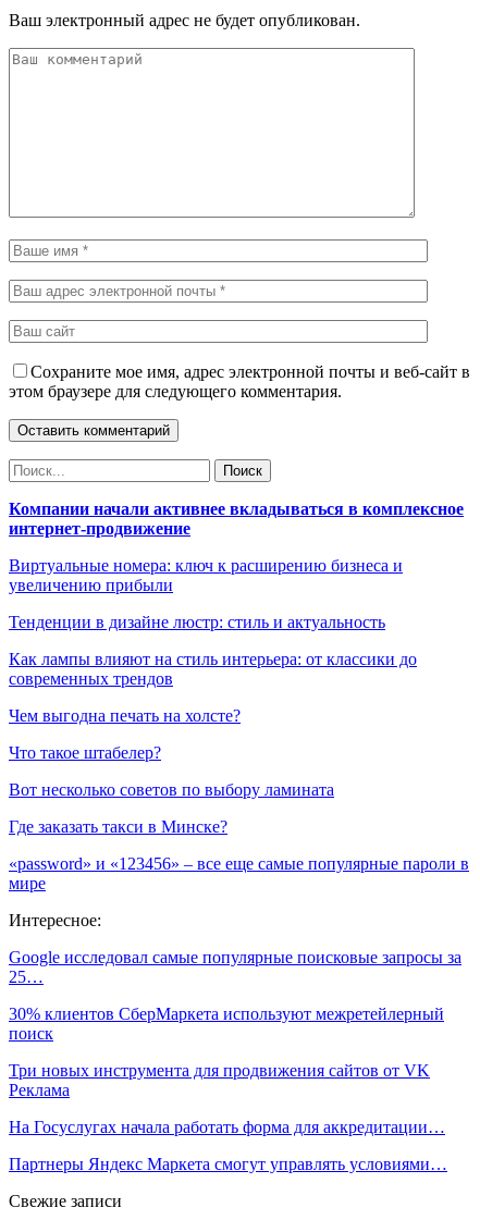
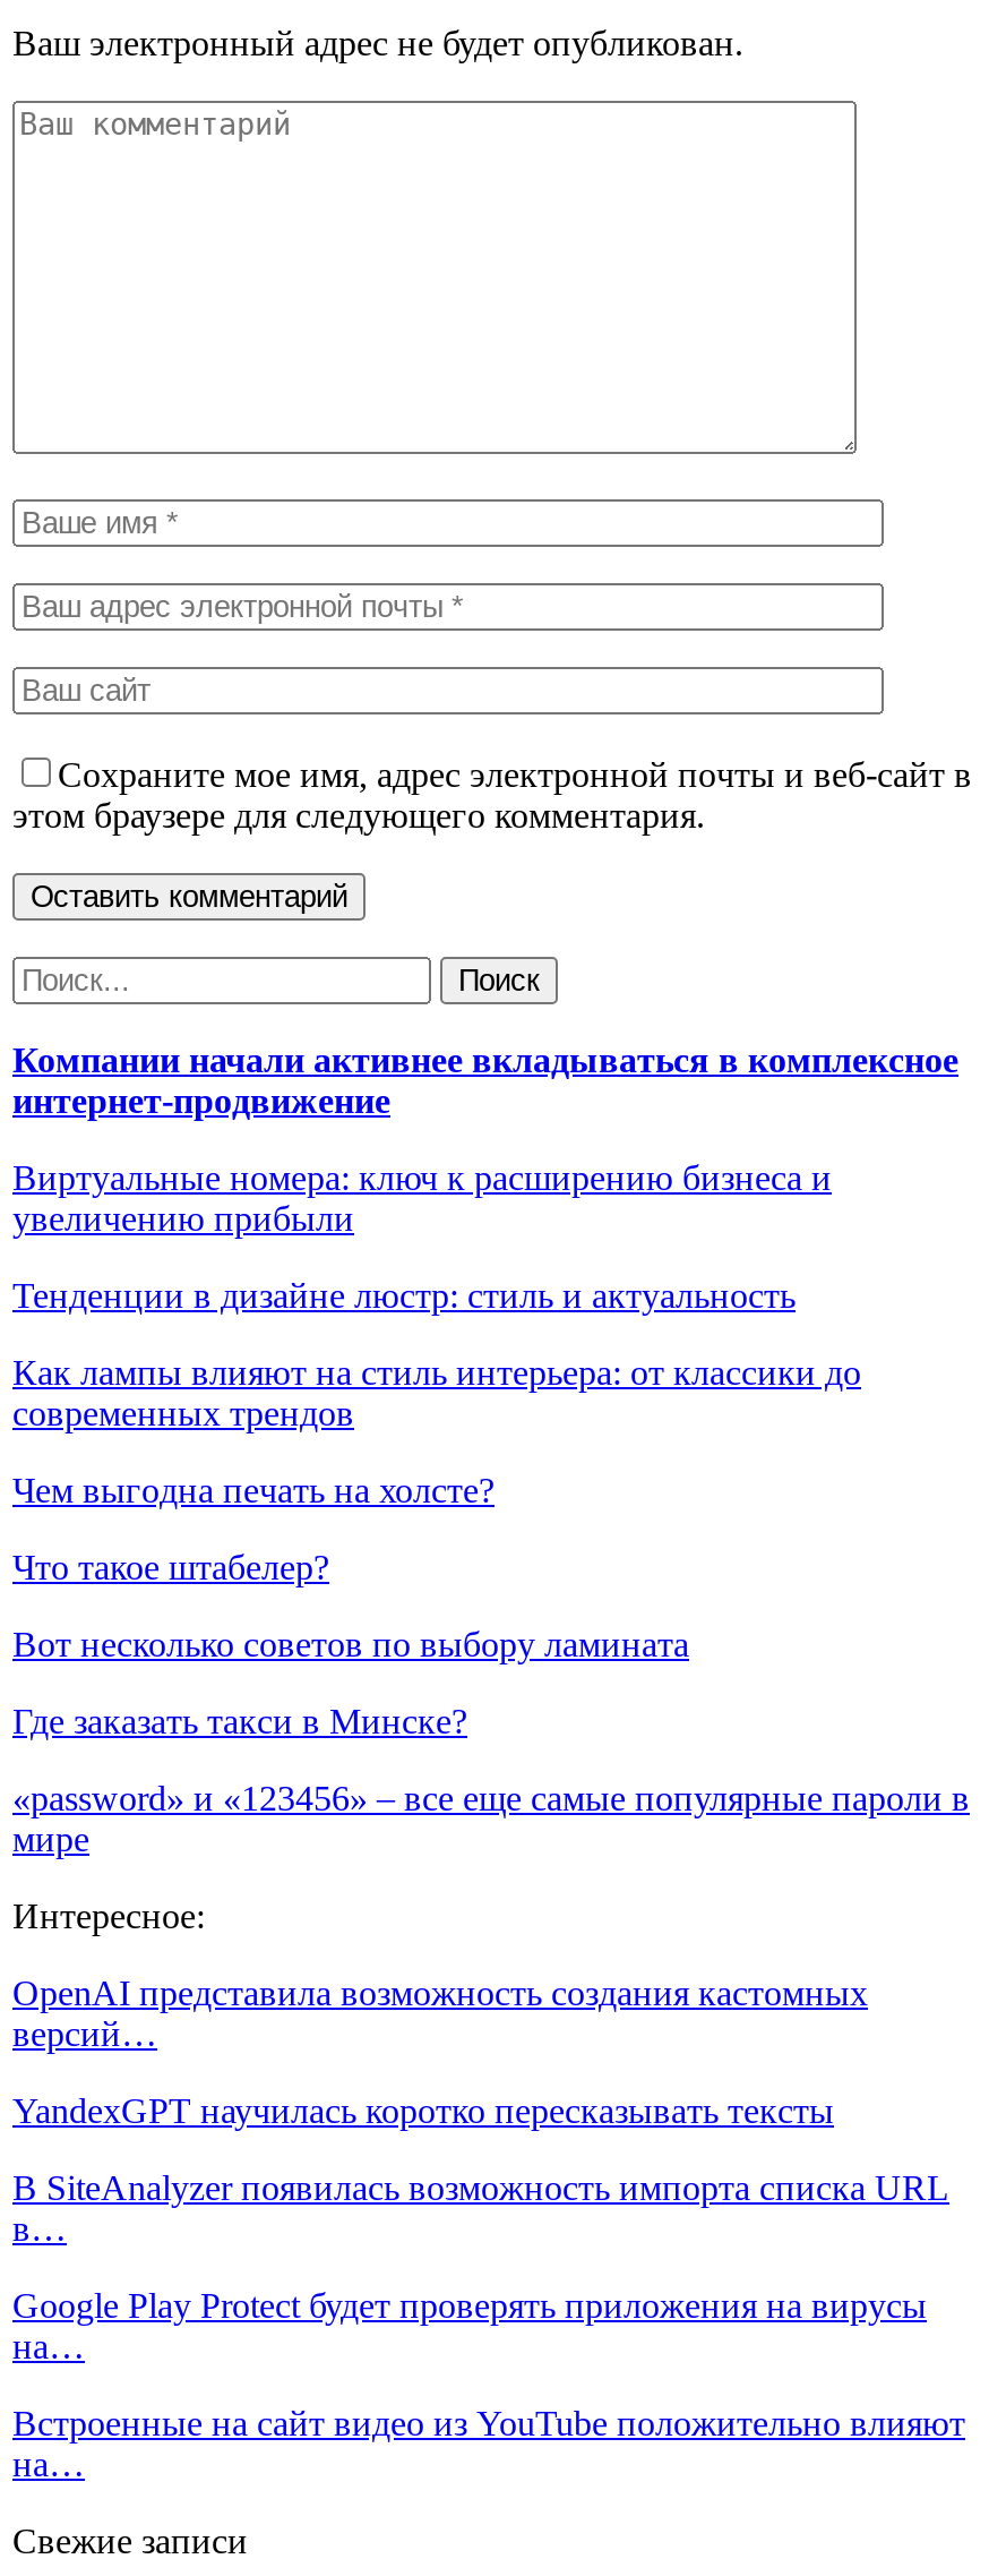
- Google исследовал самые популярные поисковые запросы за
- 25…
+ OpenAI представила возможность создания кастомных
+ версий…

- 30% клиентов СберМаркета используют межретейлерный
- поиск
+ YandexGPT научилась коротко пересказывать тексты

- Три новых инструмента для продвижения сайтов от VK
- Реклама
+ В SiteAnalyzer появилась возможность импорта списка URL
+ в…

- На Госуслугах начала работать форма для аккредитации…
+ Google Play Protect будет проверять приложения на вирусы
+ на…

- Партнеры Яндекс Маркета смогут управлять условиями…
+ Встроенные на сайт видео из YouTube положительно влияют
+ на…
